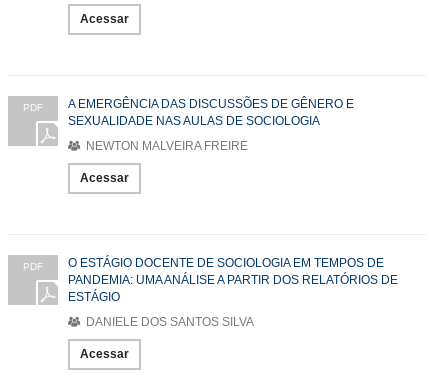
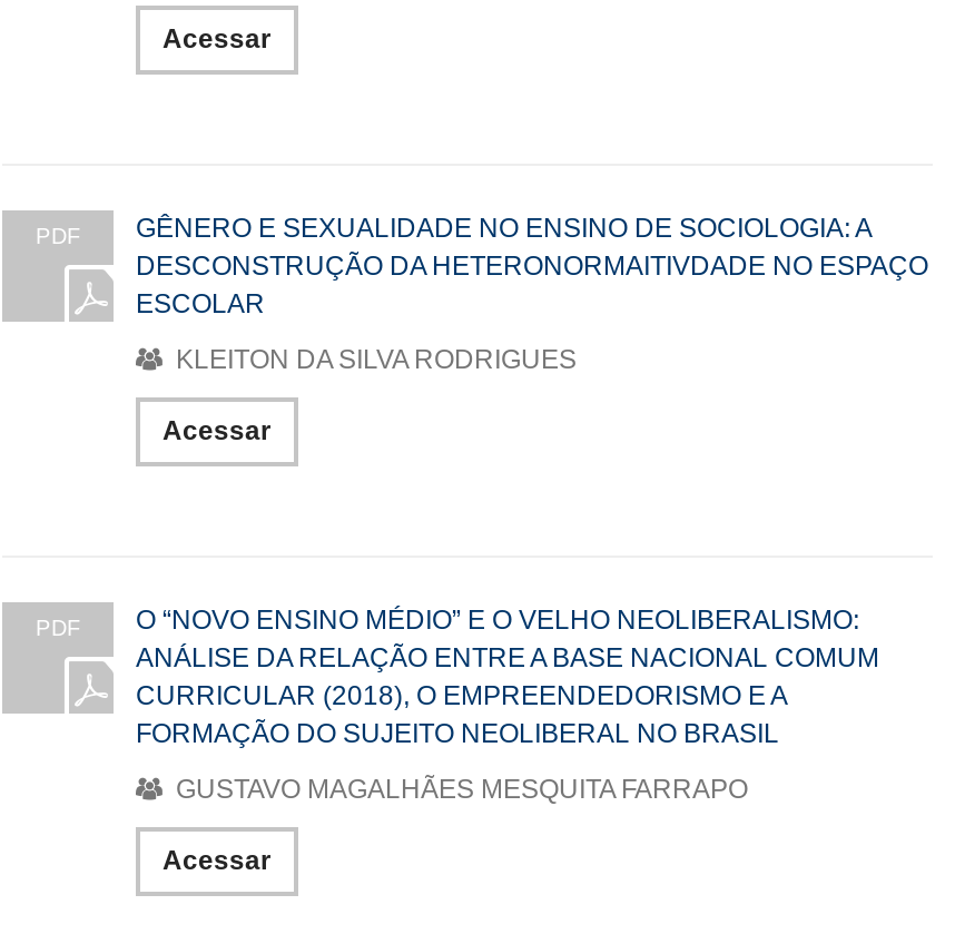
- A EMERGÊNCIA DAS DISCUSSÕES DE GÊNERO E
- SEXUALIDADE NAS AULAS DE SOCIOLOGIA
+ GÊNERO E SEXUALIDADE NO ENSINO DE SOCIOLOGIA: A
+ DESCONSTRUÇÃO DA HETERONORMAITIVDADE NO ESPAÇO
+ ESCOLAR

- NEWTON MALVEIRA FREIRE
+ KLEITON DA SILVA RODRIGUES

- O ESTÁGIO DOCENTE DE SOCIOLOGIA EM TEMPOS DE
- PANDEMIA: UMA ANÁLISE A PARTIR DOS RELATÓRIOS DE
- ESTÁGIO
+ O “NOVO ENSINO MÉDIO” E O VELHO NEOLIBERALISMO:
+ ANÁLISE DA RELAÇÃO ENTRE A BASE NACIONAL COMUM
+ CURRICULAR (2018), O EMPREENDEDORISMO E A
+ FORMAÇÃO DO SUJEITO NEOLIBERAL NO BRASIL

- DANIELE DOS SANTOS SILVA
+ GUSTAVO MAGALHÃES MESQUITA FARRAPO
